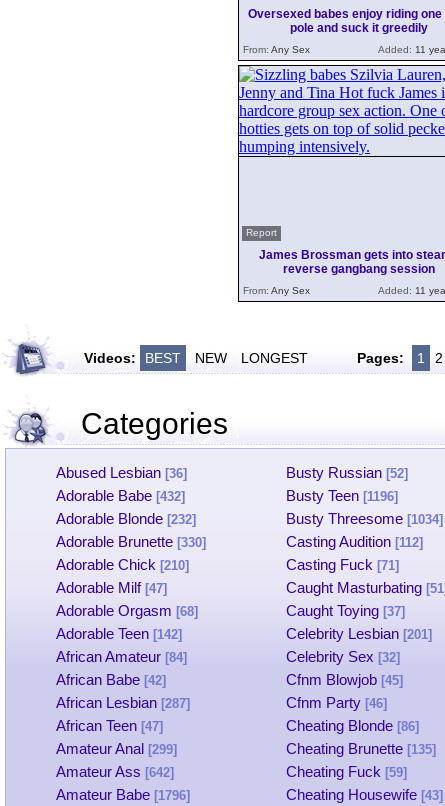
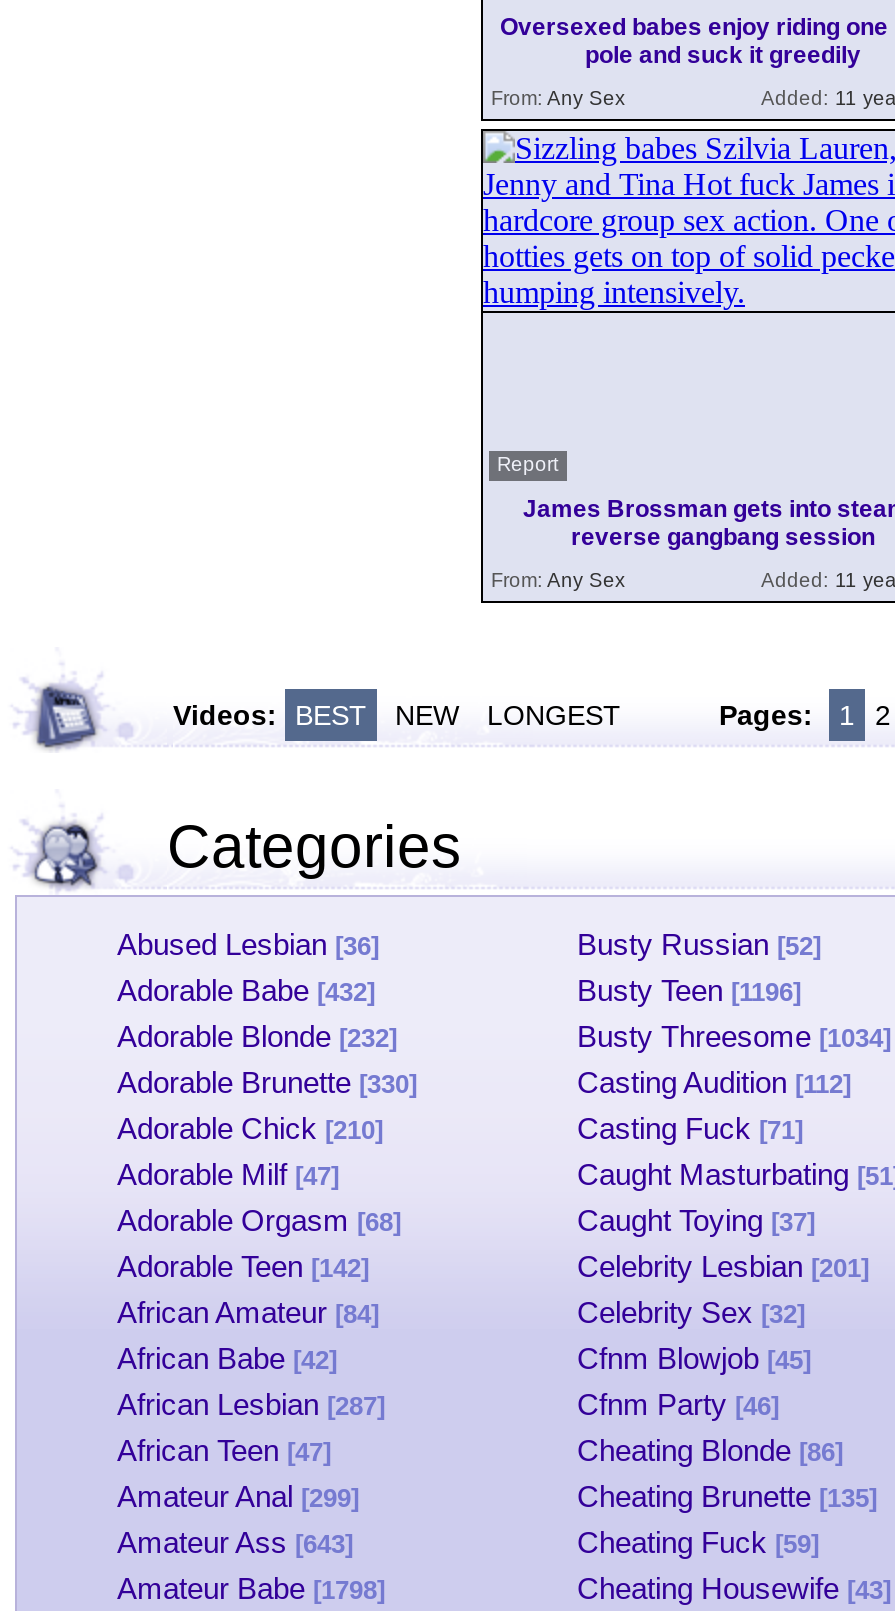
- Amateur Ass [642]
+ Amateur Ass [643]

- Amateur Babe [1796]
+ Amateur Babe [1798]
